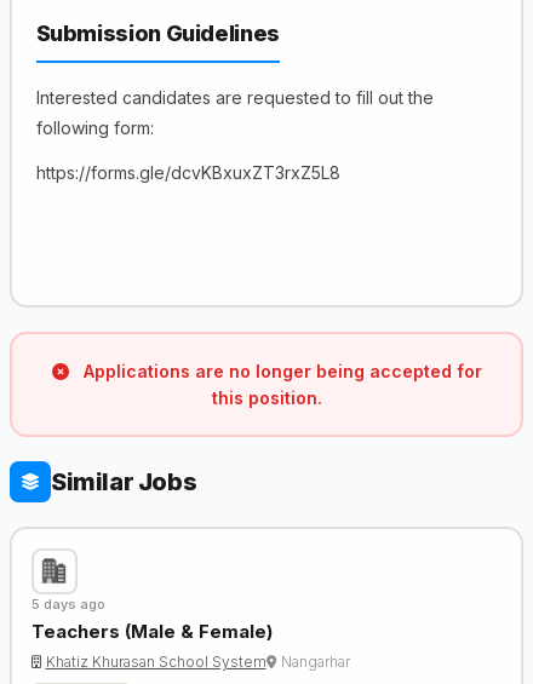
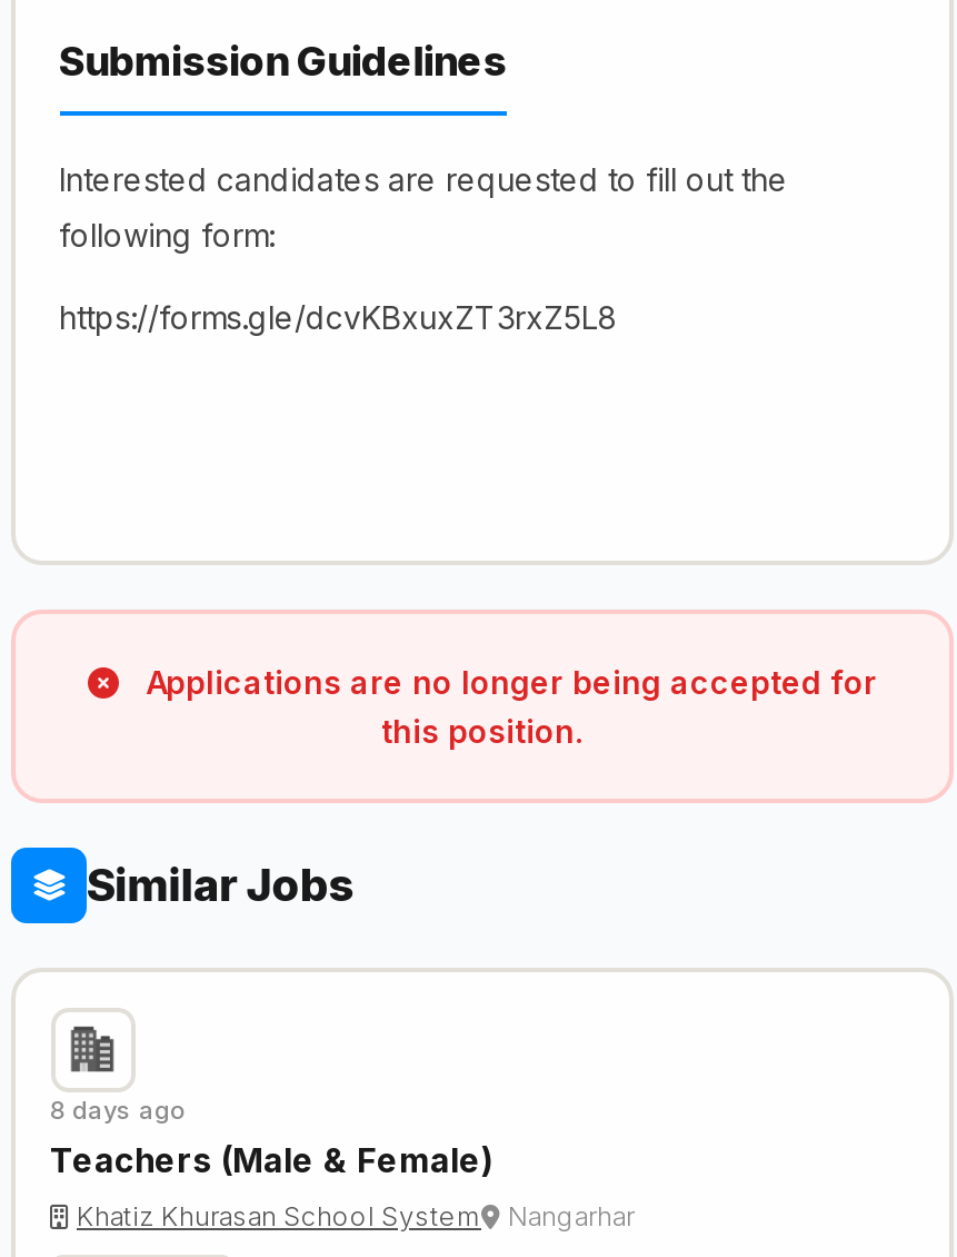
- 5 days ago
+ 8 days ago
